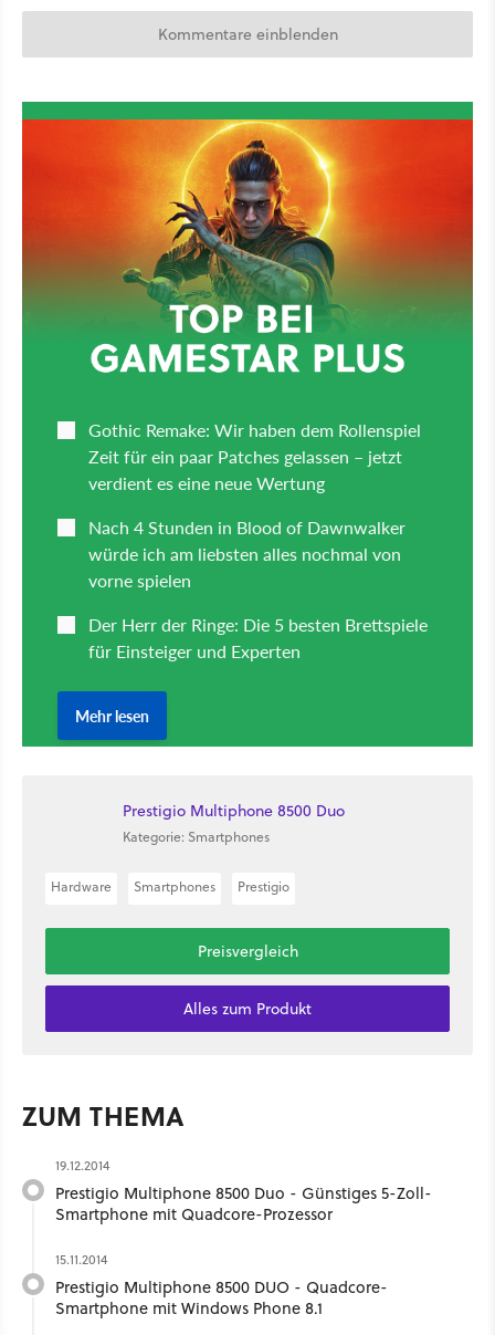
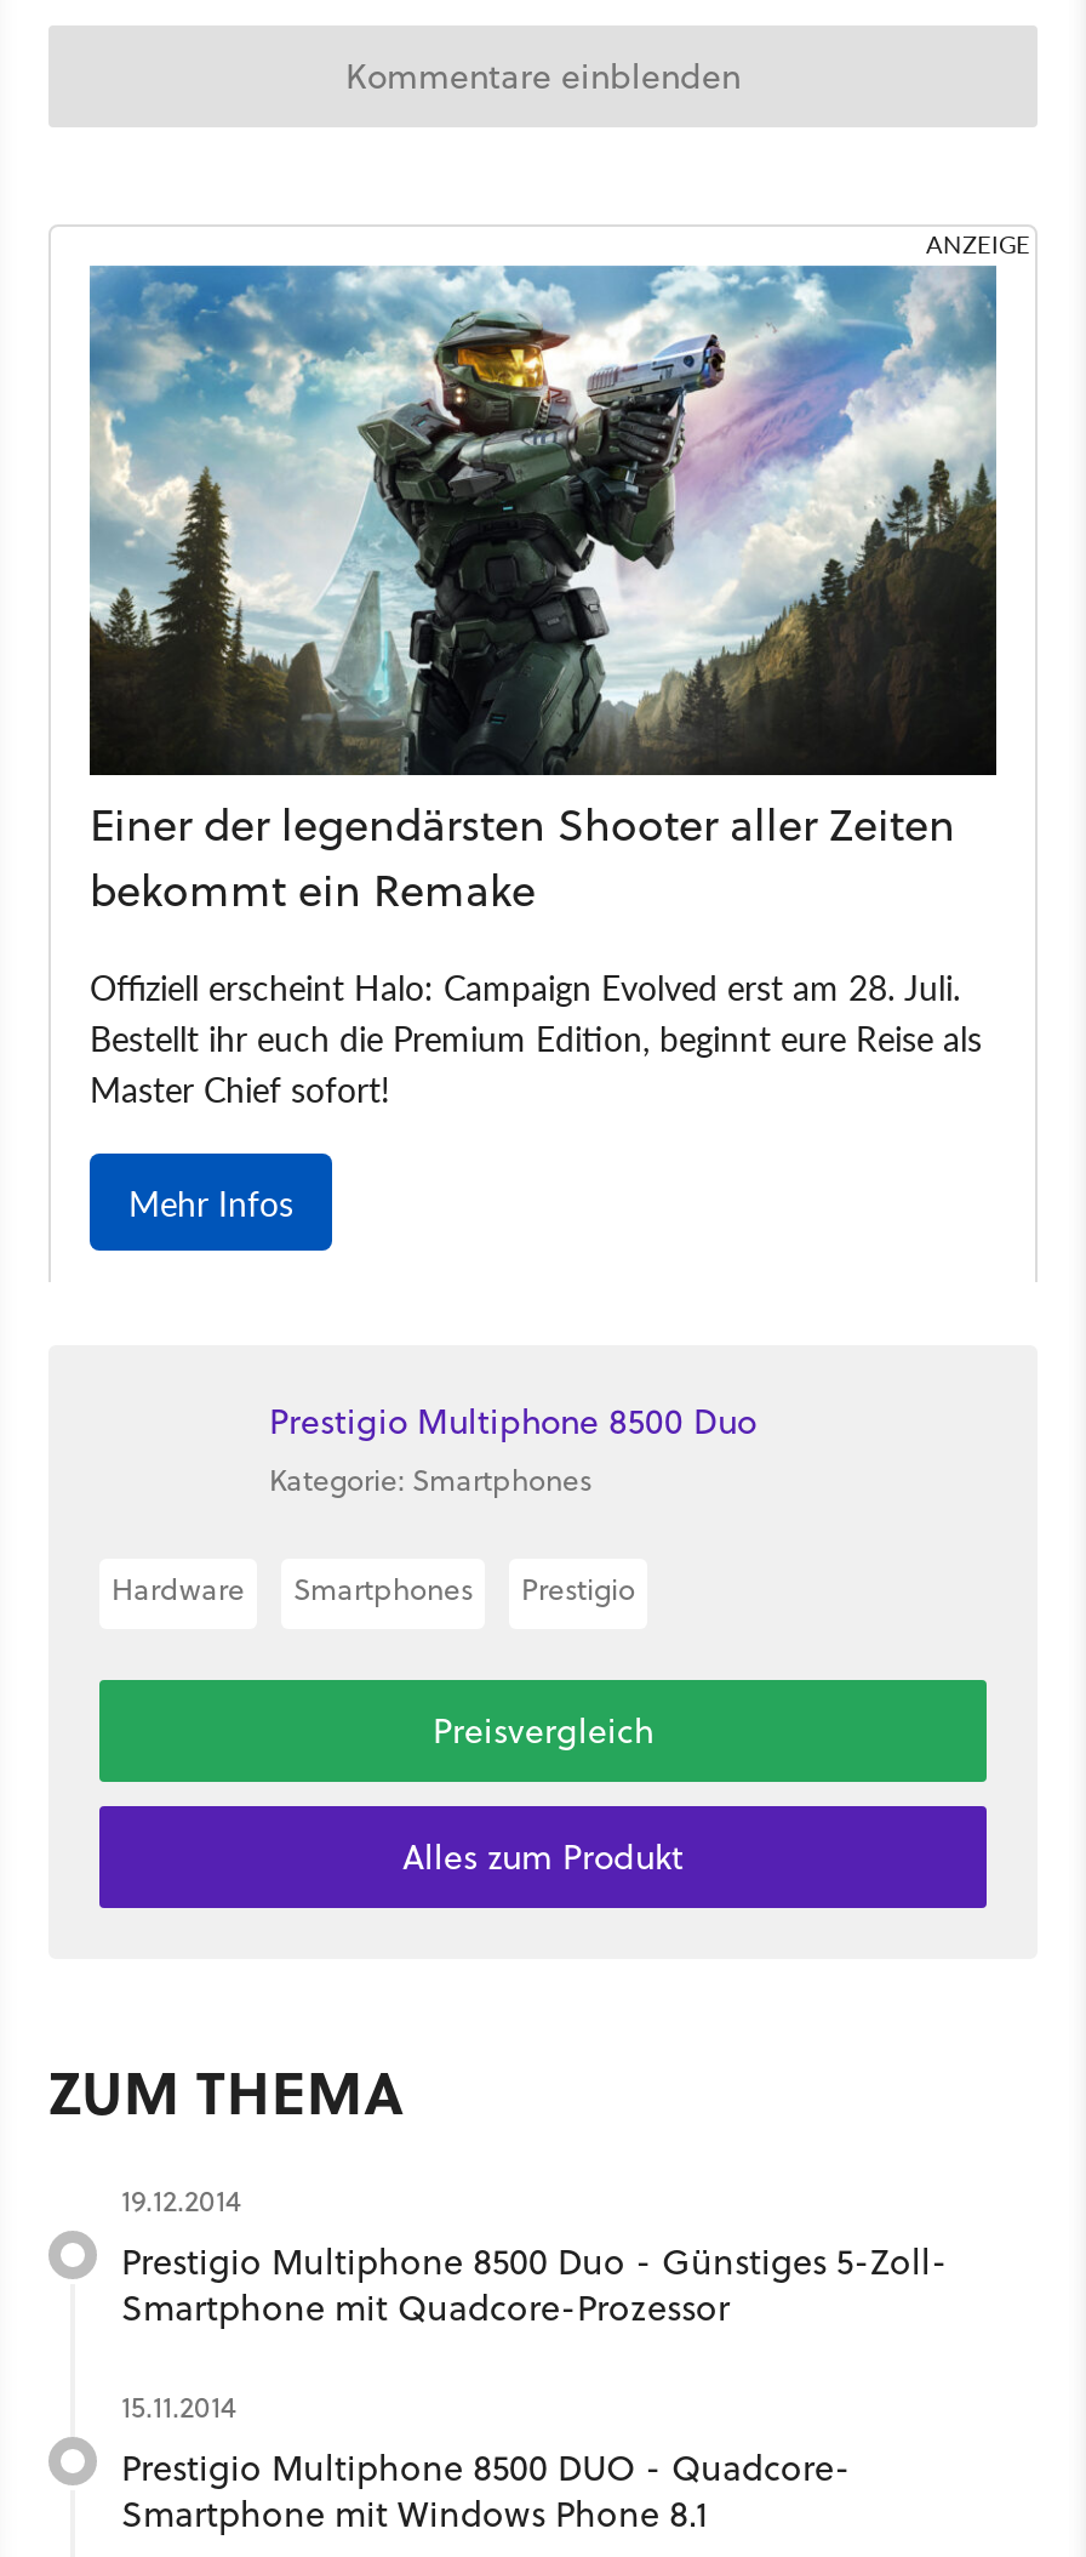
- [image]
+ [image]
